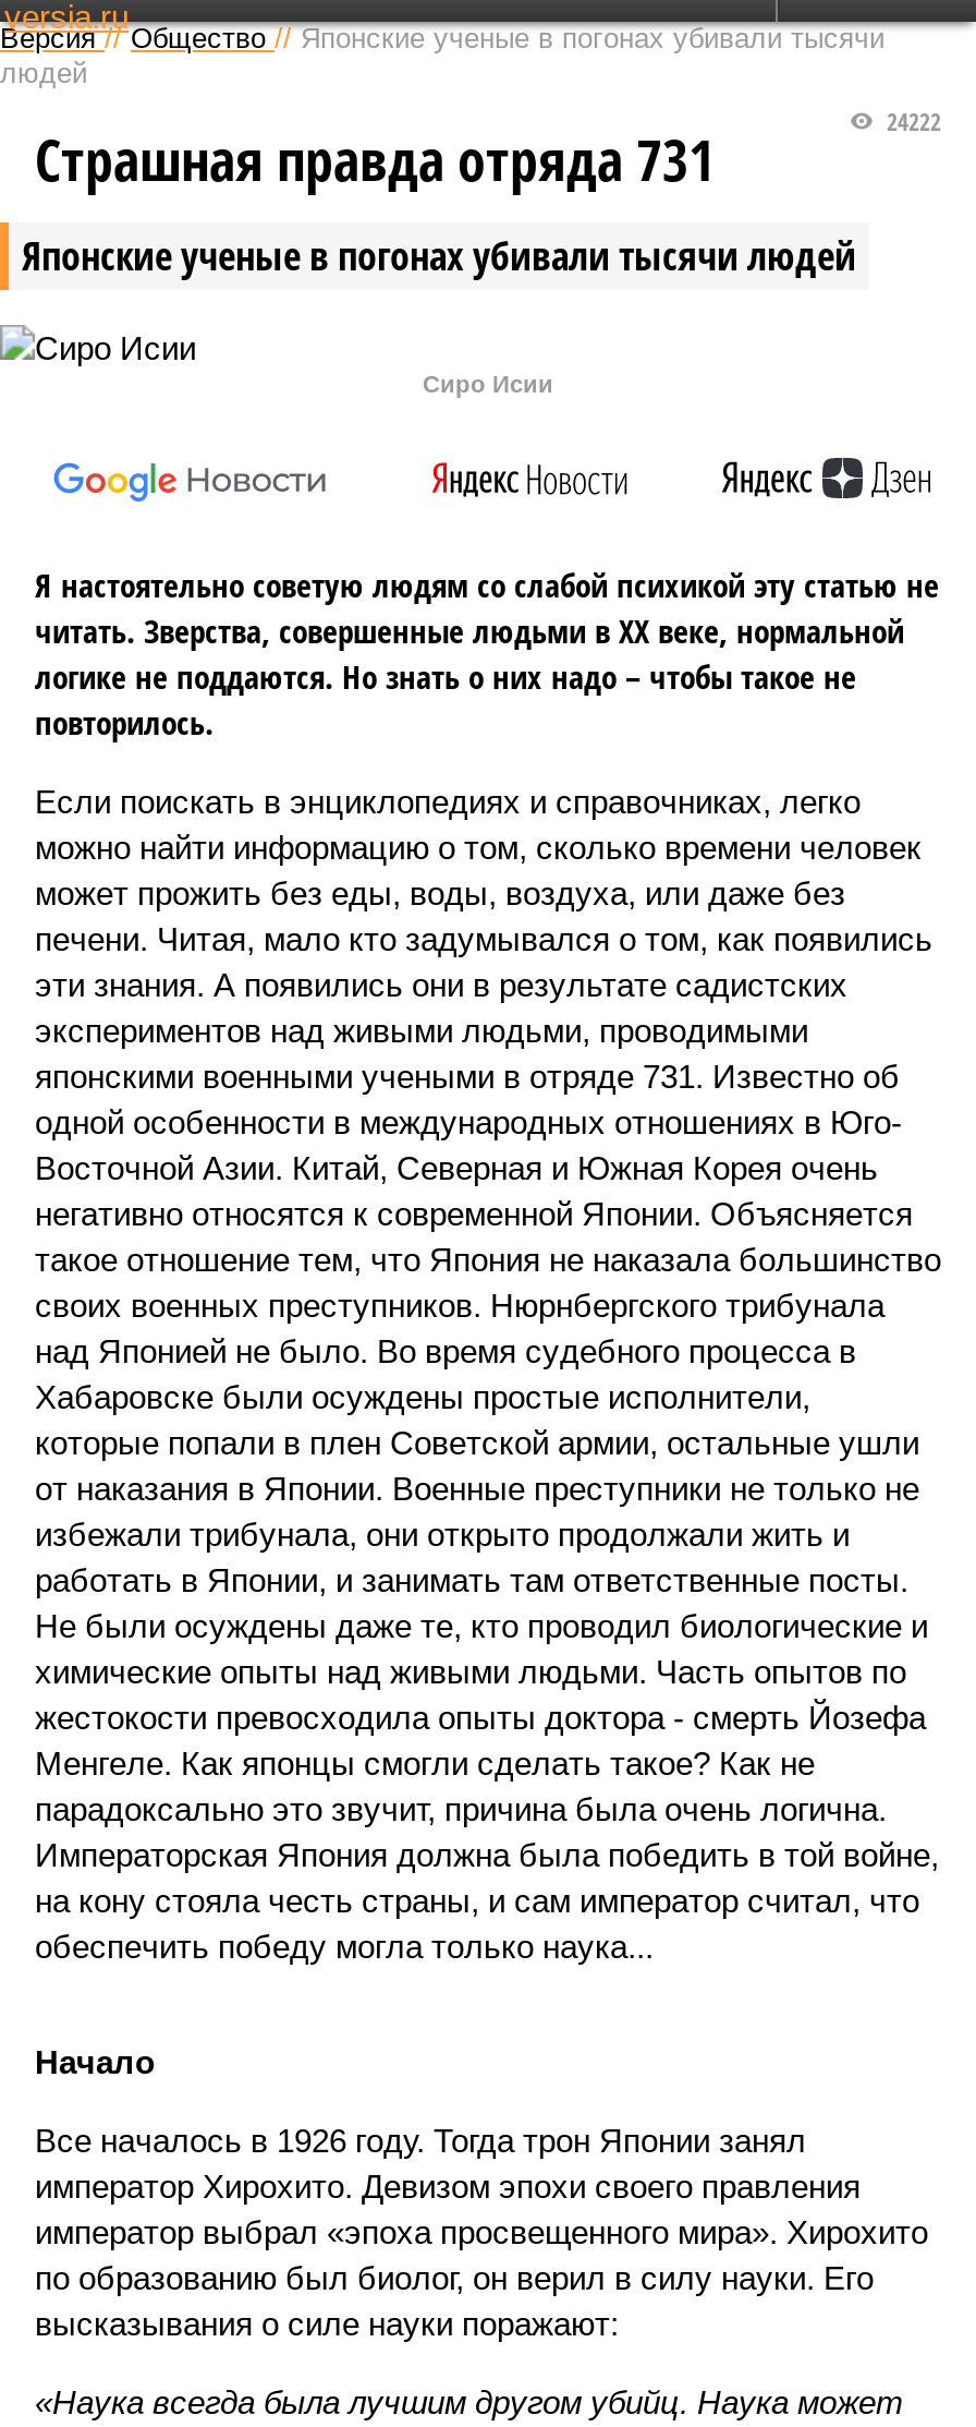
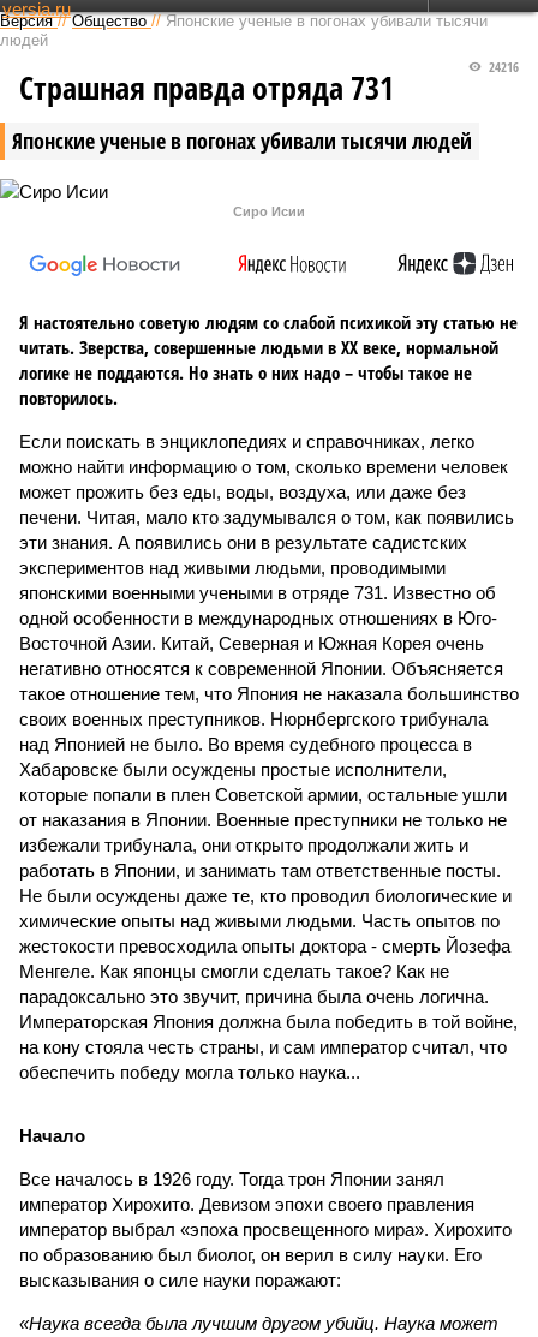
- 24222
+ 24216
